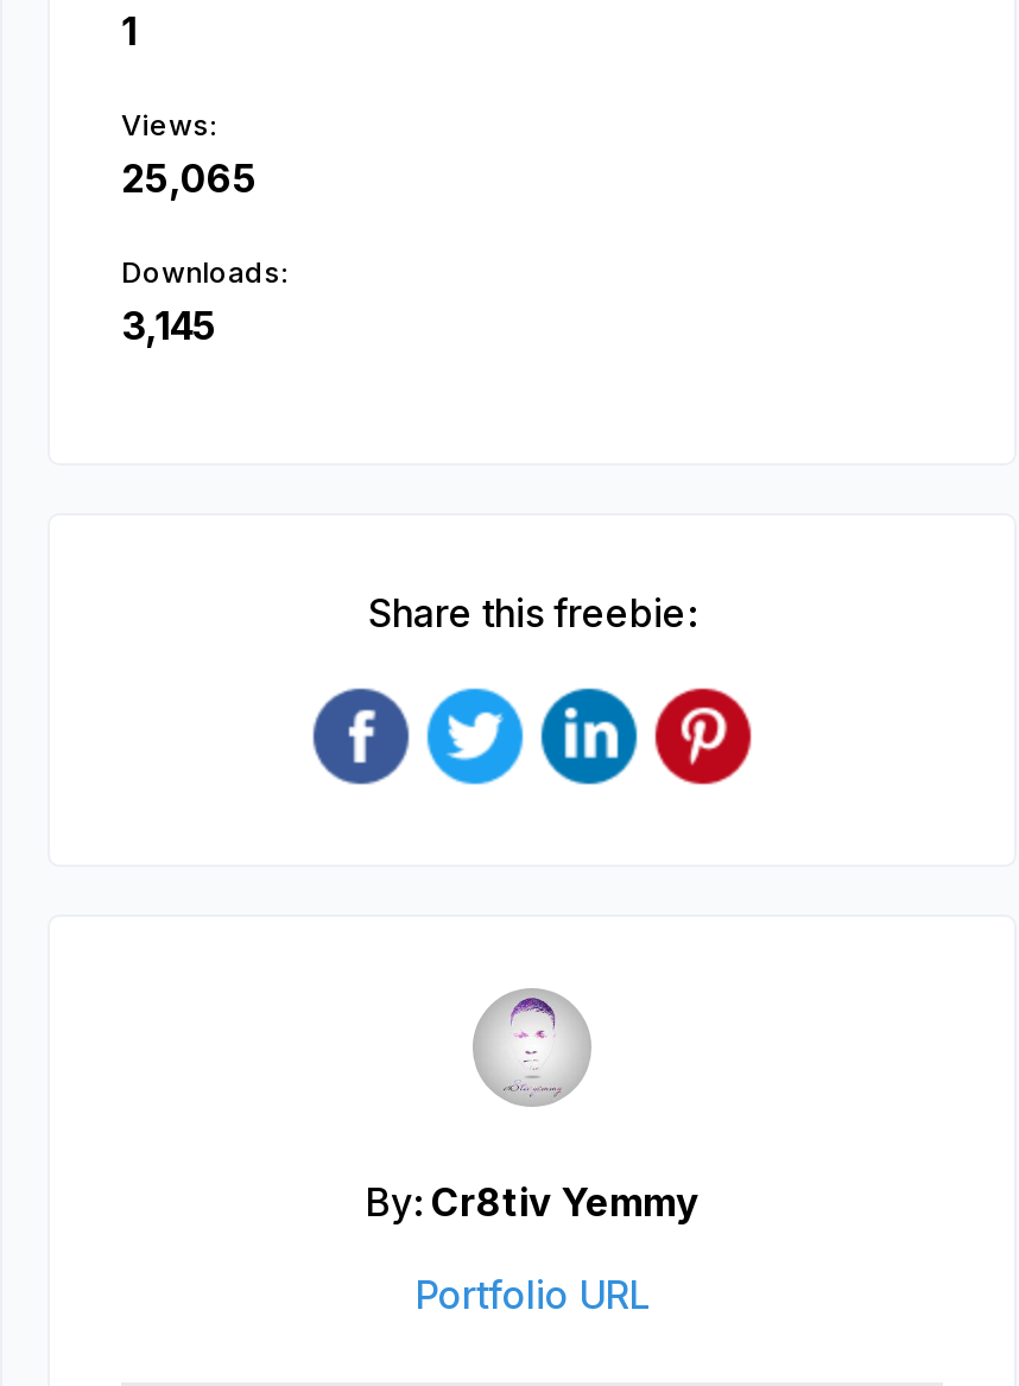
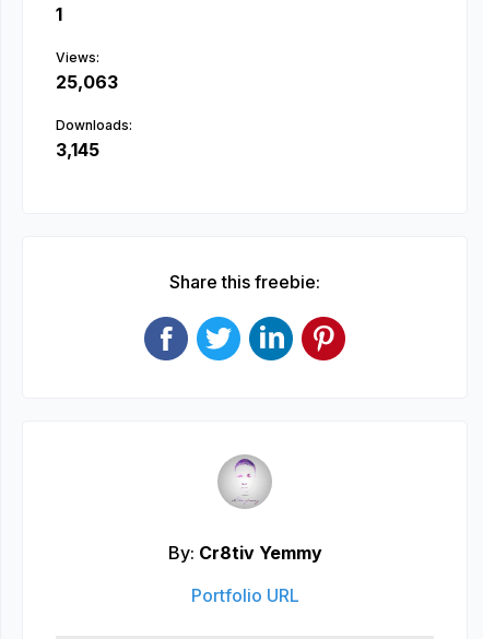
- 25,065
+ 25,063
